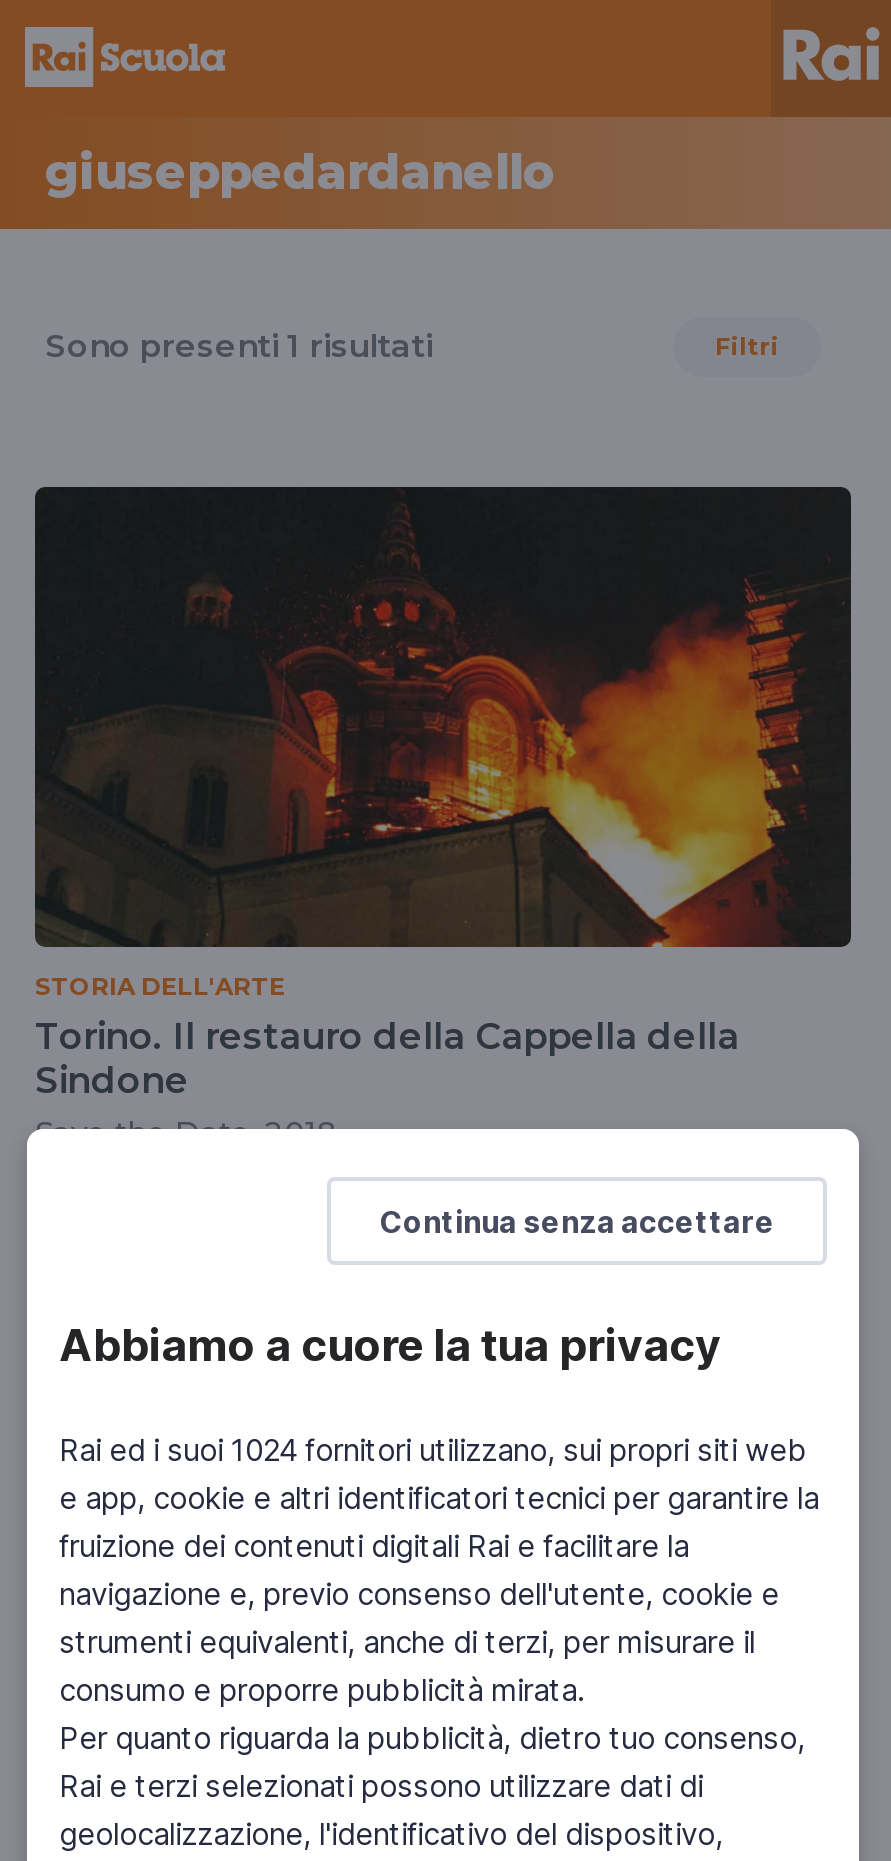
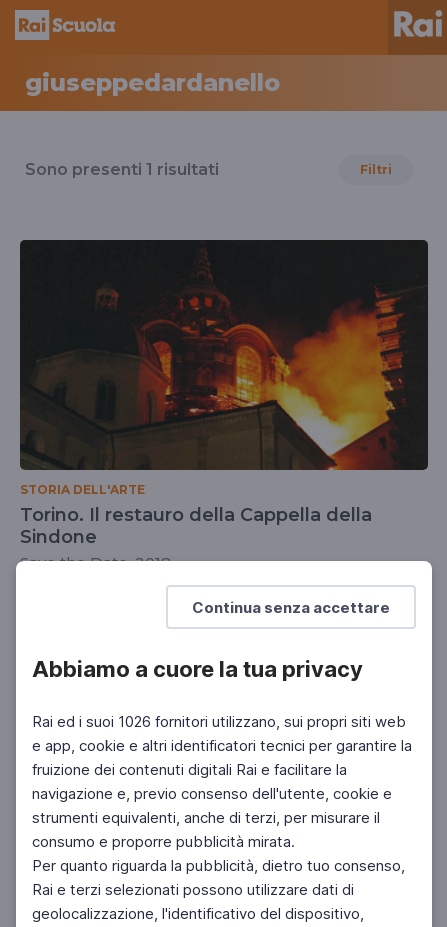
- Rai ed i suoi 1024 fornitori utilizzano, sui propri siti web
+ Rai ed i suoi 1026 fornitori utilizzano, sui propri siti web
